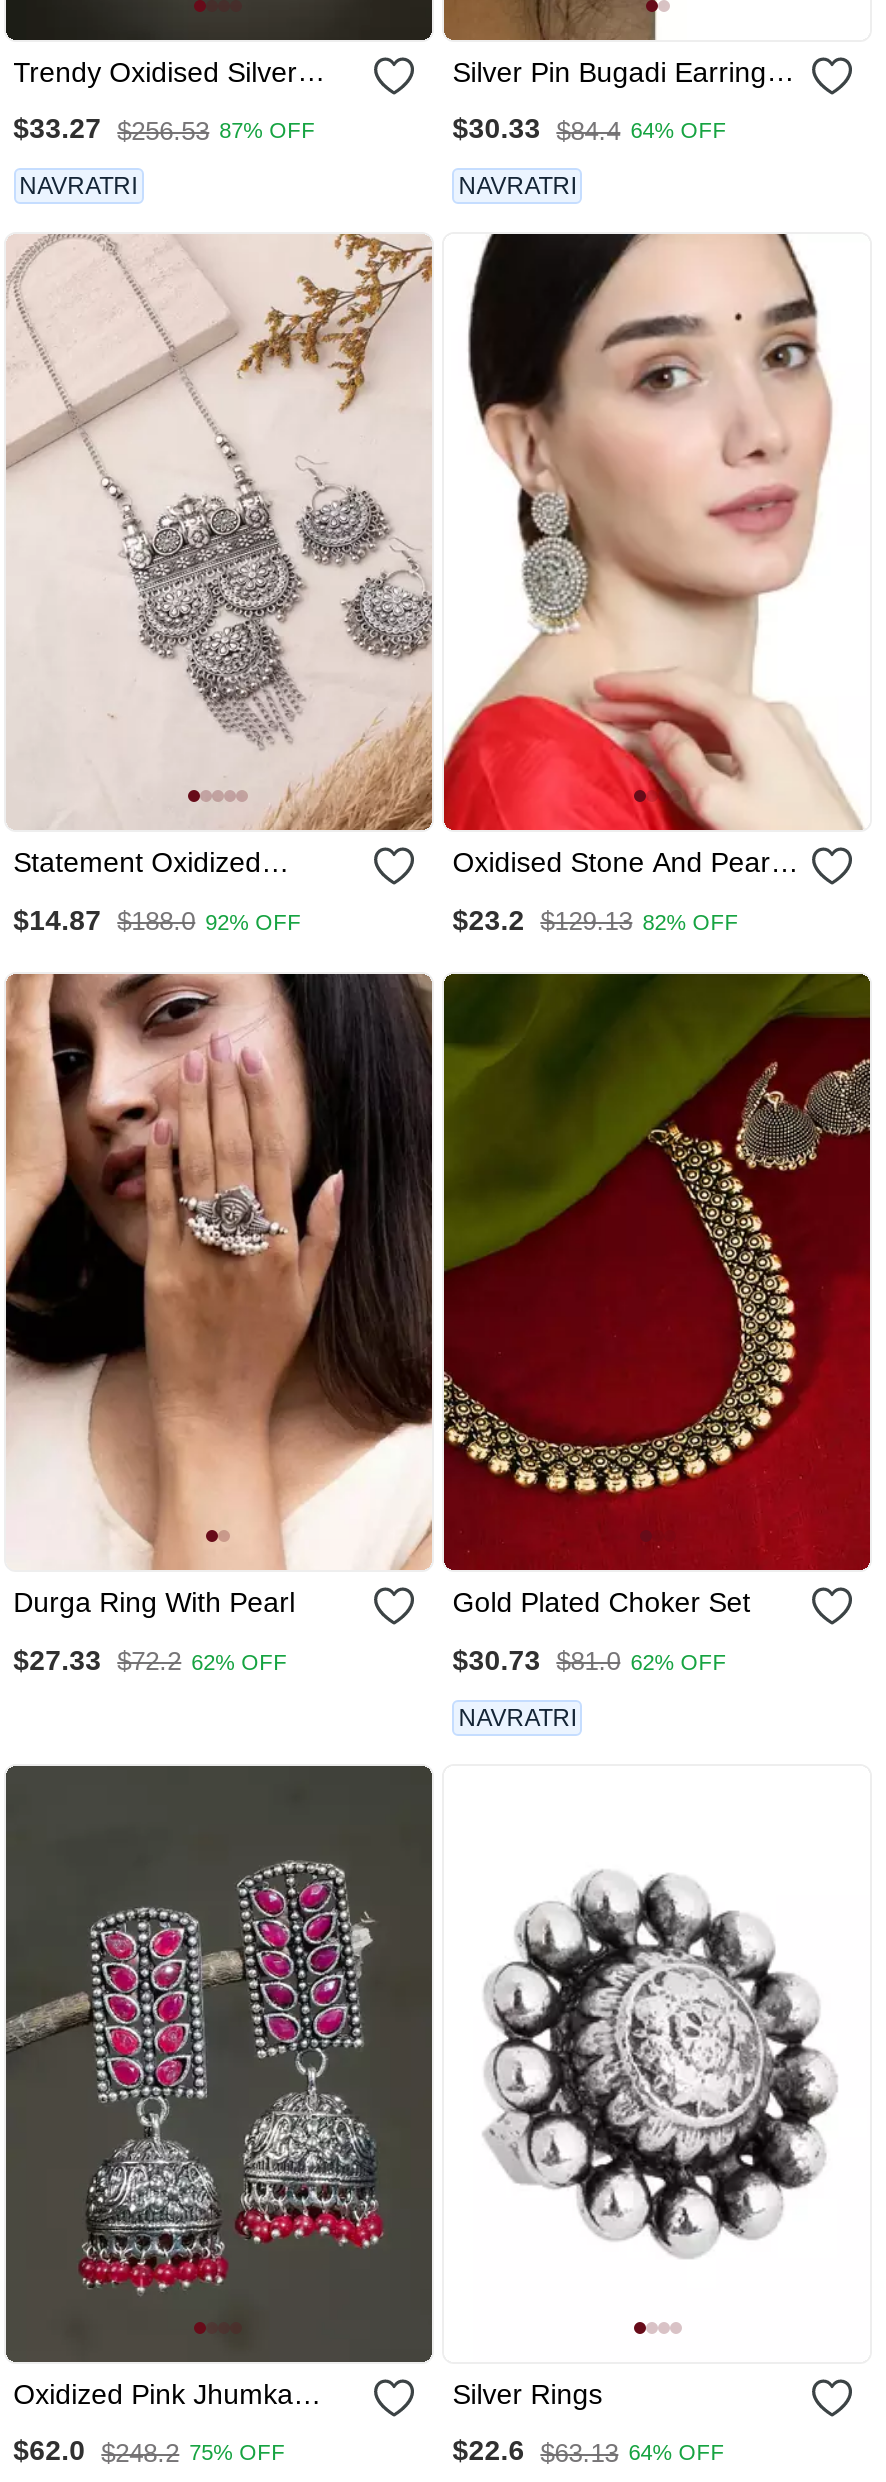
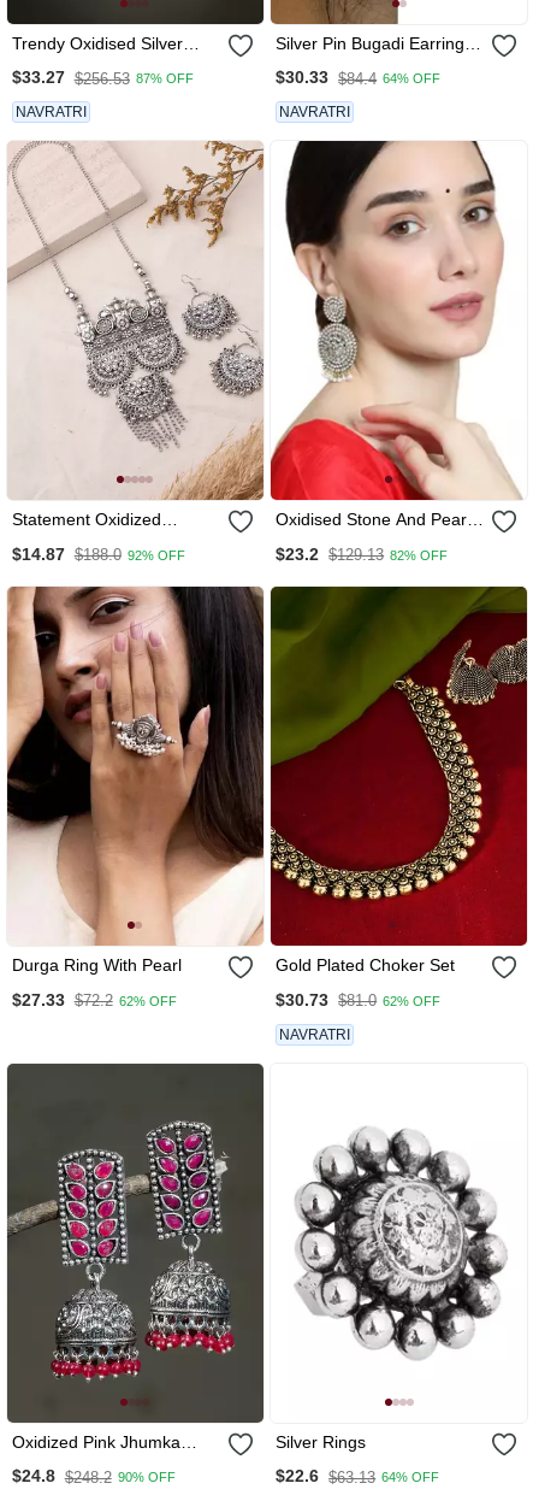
- $62.0 $248.2 75% OFF
+ $24.8 $248.2 90% OFF
